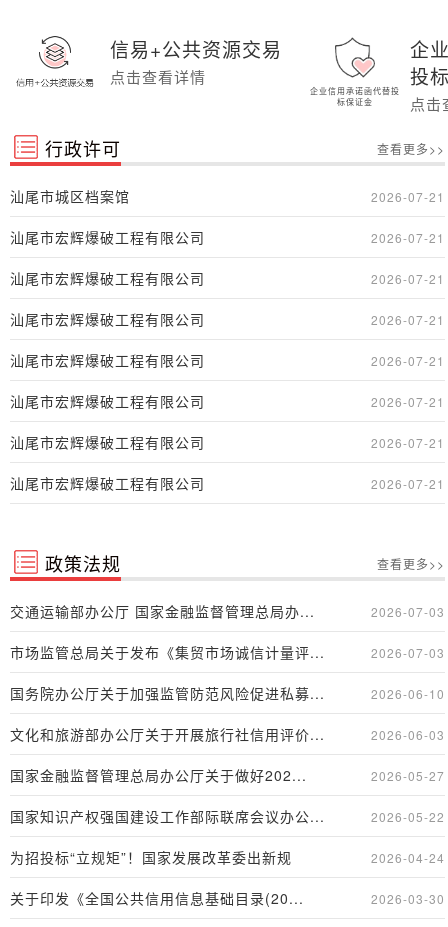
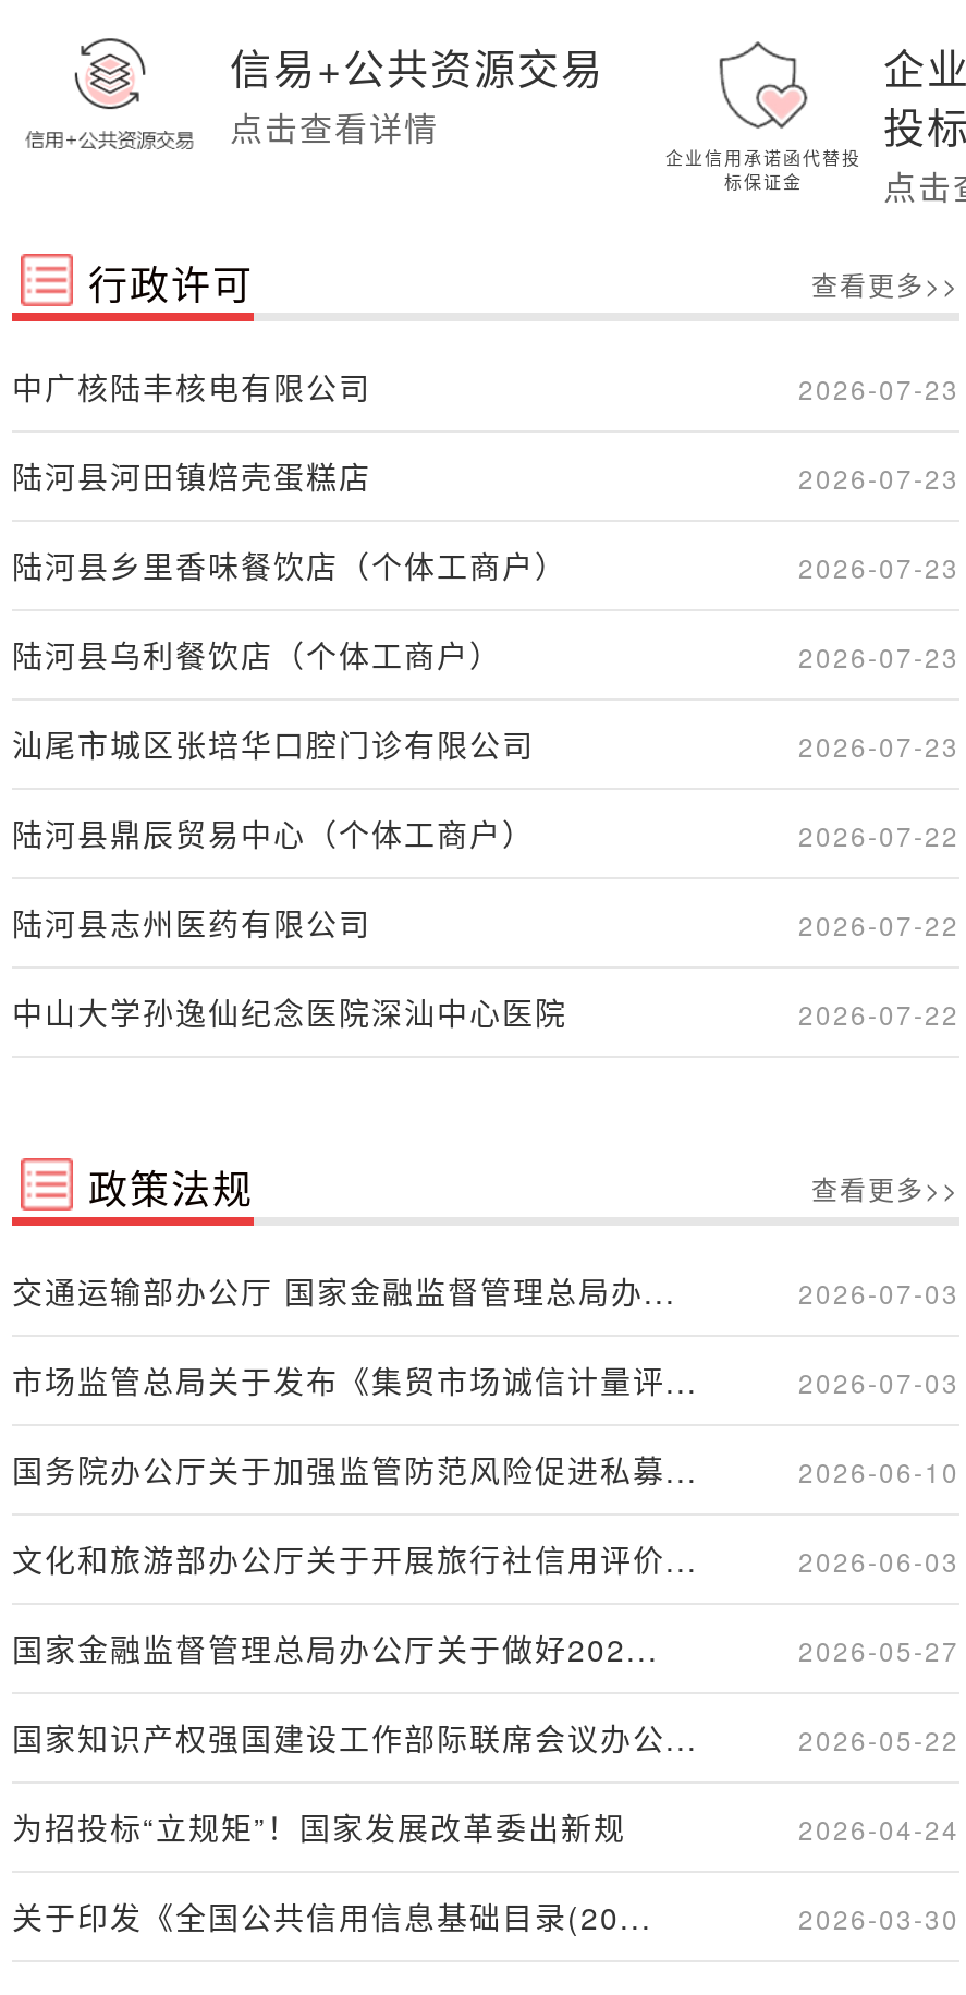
- 汕尾市城区档案馆
- 2026-07-21
+ 中广核陆丰核电有限公司
+ 2026-07-23

- 汕尾市宏辉爆破工程有限公司
- 2026-07-21
+ 陆河县河田镇焙壳蛋糕店
+ 2026-07-23

- 汕尾市宏辉爆破工程有限公司
- 2026-07-21
+ 陆河县乡里香味餐饮店（个体工商户）
+ 2026-07-23

- 汕尾市宏辉爆破工程有限公司
- 2026-07-21
+ 陆河县乌利餐饮店（个体工商户）
+ 2026-07-23

- 汕尾市宏辉爆破工程有限公司
- 2026-07-21
+ 汕尾市城区张培华口腔门诊有限公司
+ 2026-07-23

- 汕尾市宏辉爆破工程有限公司
- 2026-07-21
+ 陆河县鼎辰贸易中心（个体工商户）
+ 2026-07-22

- 汕尾市宏辉爆破工程有限公司
- 2026-07-21
+ 陆河县志州医药有限公司
+ 2026-07-22

- 汕尾市宏辉爆破工程有限公司
- 2026-07-21
+ 中山大学孙逸仙纪念医院深汕中心医院
+ 2026-07-22
